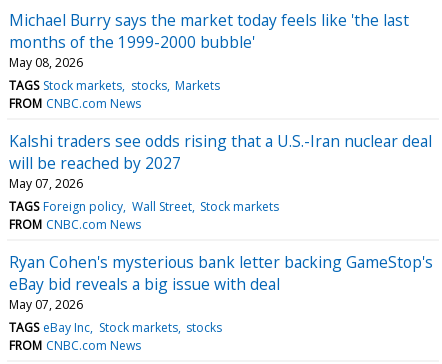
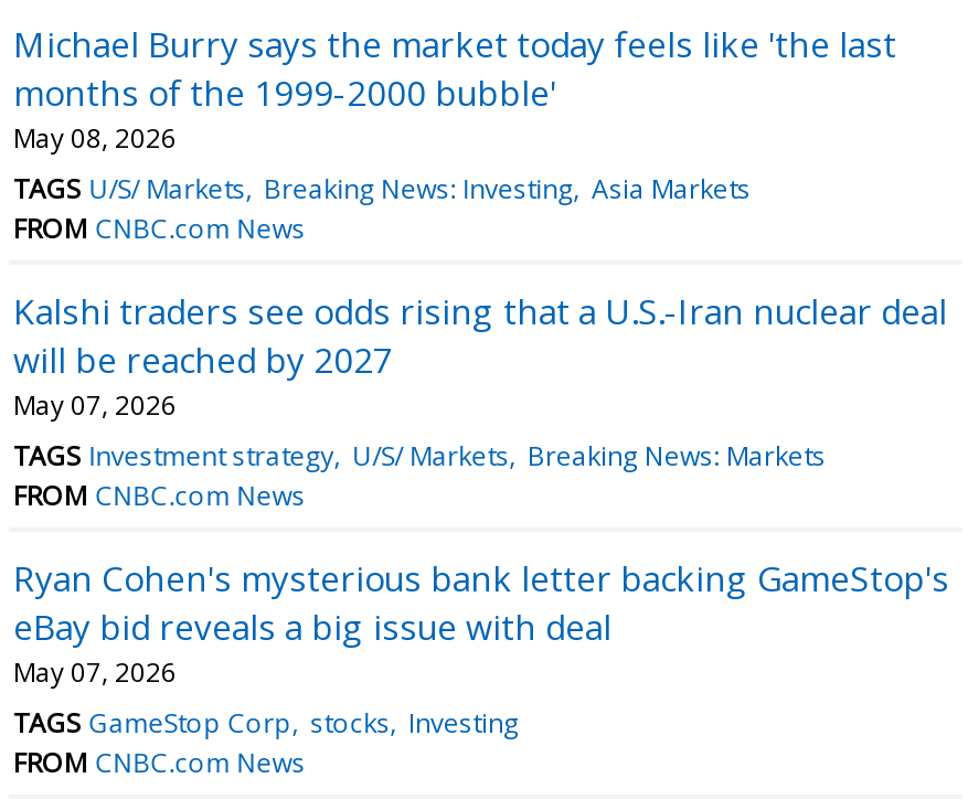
- TAGS Stock markets stocks Markets
+ TAGS U/S/ Markets Breaking News: Investing Asia Markets

- TAGS Foreign policy Wall Street Stock markets
+ TAGS Investment strategy U/S/ Markets Breaking News: Markets

- TAGS eBay Inc Stock markets stocks
+ TAGS GameStop Corp stocks Investing
